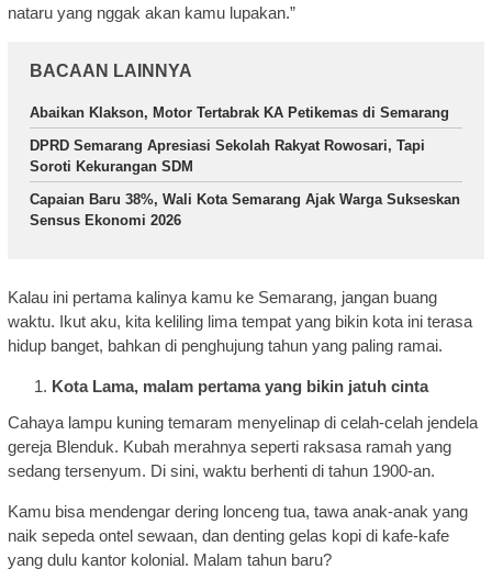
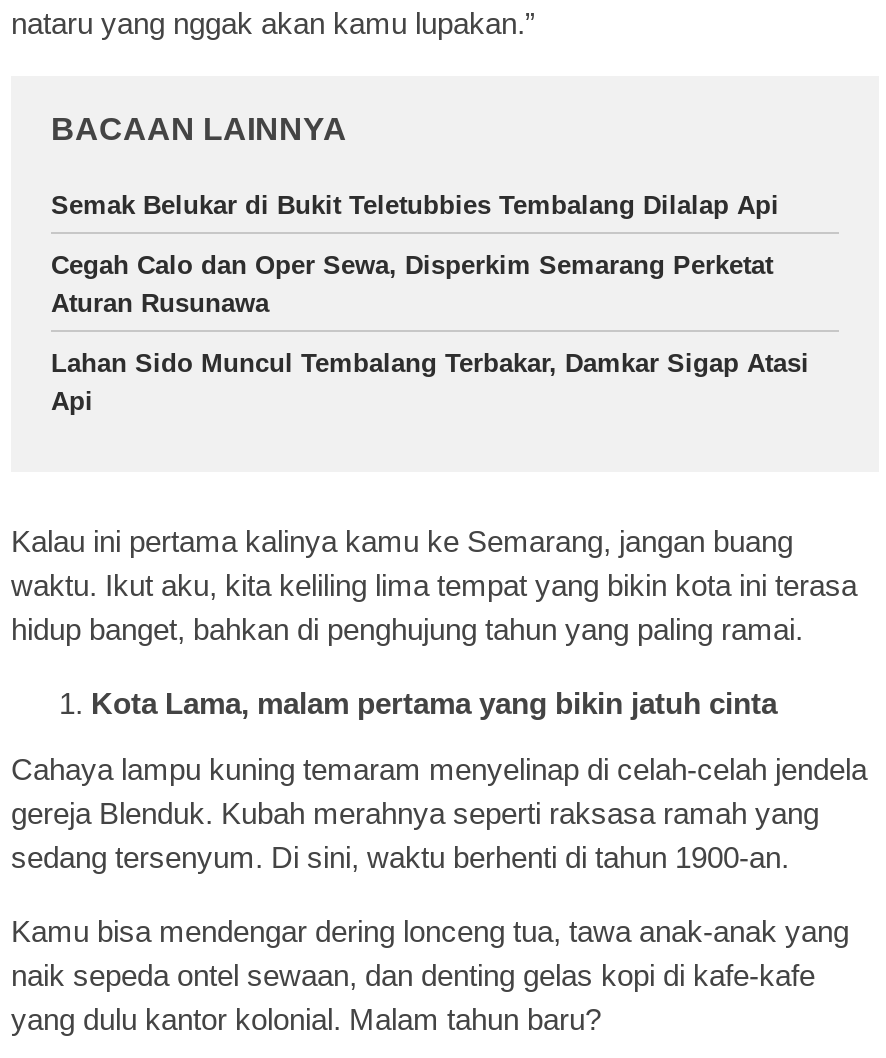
- Abaikan Klakson, Motor Tertabrak KA Petikemas di Semarang
+ Semak Belukar di Bukit Teletubbies Tembalang Dilalap Api

- DPRD Semarang Apresiasi Sekolah Rakyat Rowosari, Tapi
- Soroti Kekurangan SDM
+ Cegah Calo dan Oper Sewa, Disperkim Semarang Perketat
+ Aturan Rusunawa

- Capaian Baru 38%, Wali Kota Semarang Ajak Warga Sukseskan
- Sensus Ekonomi 2026
+ Lahan Sido Muncul Tembalang Terbakar, Damkar Sigap Atasi
+ Api
